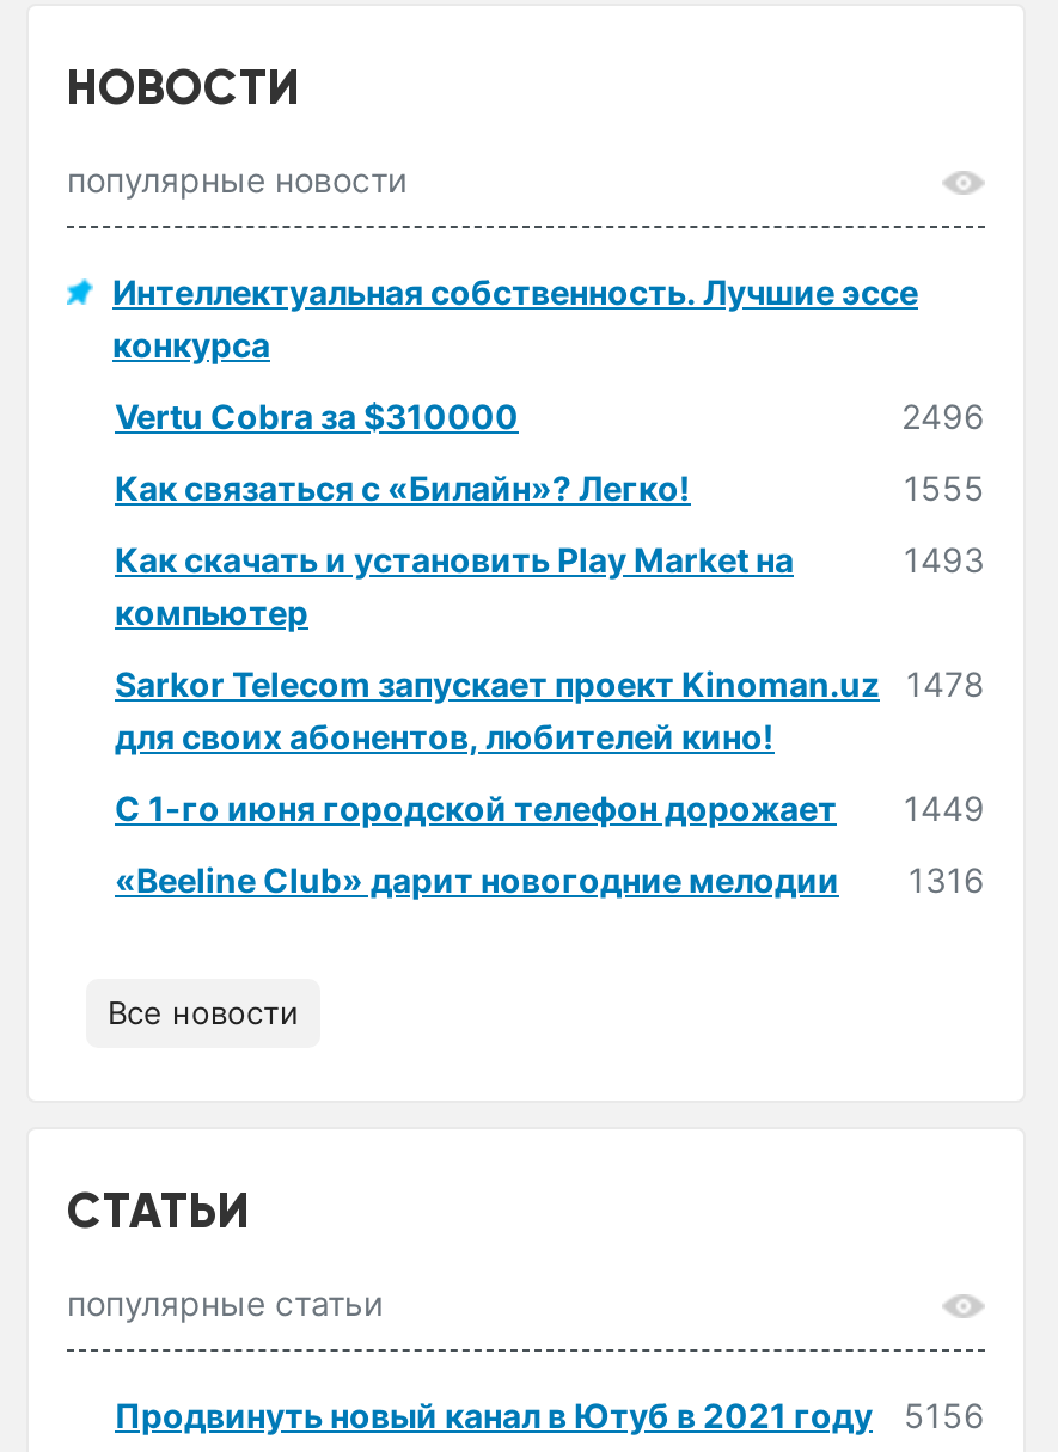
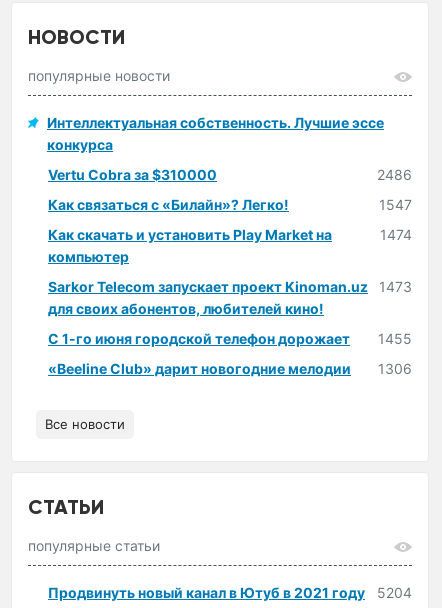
- 2496
+ 2486

- 1555
+ 1547

- 1493
+ 1474

- Sarkor Telecom запускает проект Kinoman.uz 1478
+ Sarkor Telecom запускает проект Kinoman.uz 1473

- С 1-го июня городской телефон дорожает 1449
+ С 1-го июня городской телефон дорожает 1455

- «Beeline Club» дарит новогодние мелодии 1316
+ «Beeline Club» дарит новогодние мелодии 1306

- Продвинуть новый канал в Ютуб в 2021 году 5156
+ Продвинуть новый канал в Ютуб в 2021 году 5204
